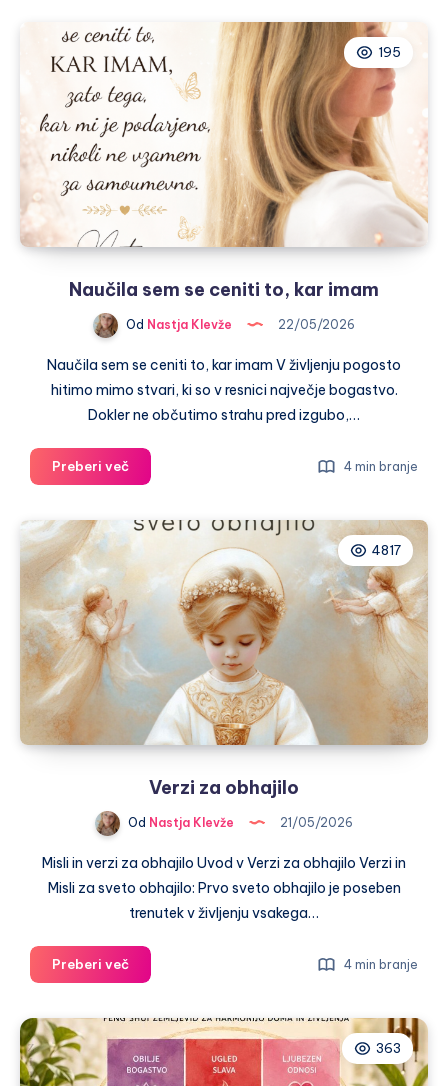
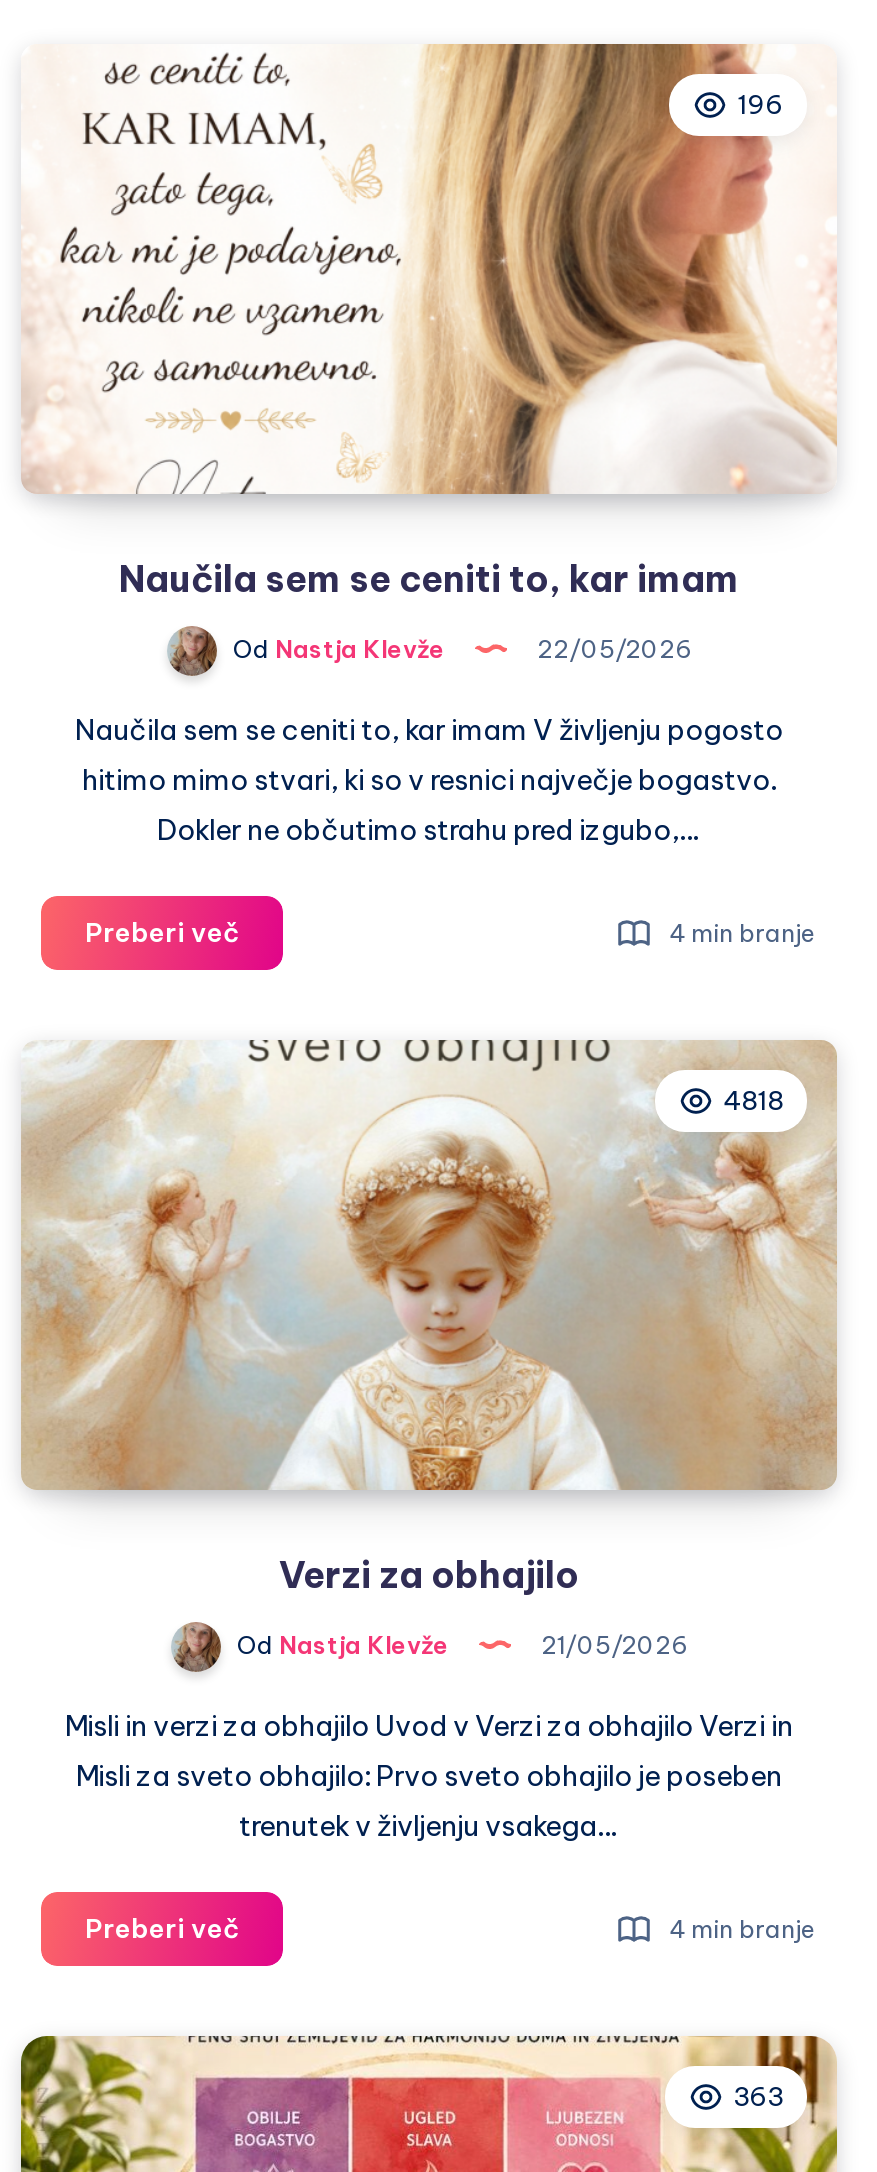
- 195
+ 196

- 4817
+ 4818
